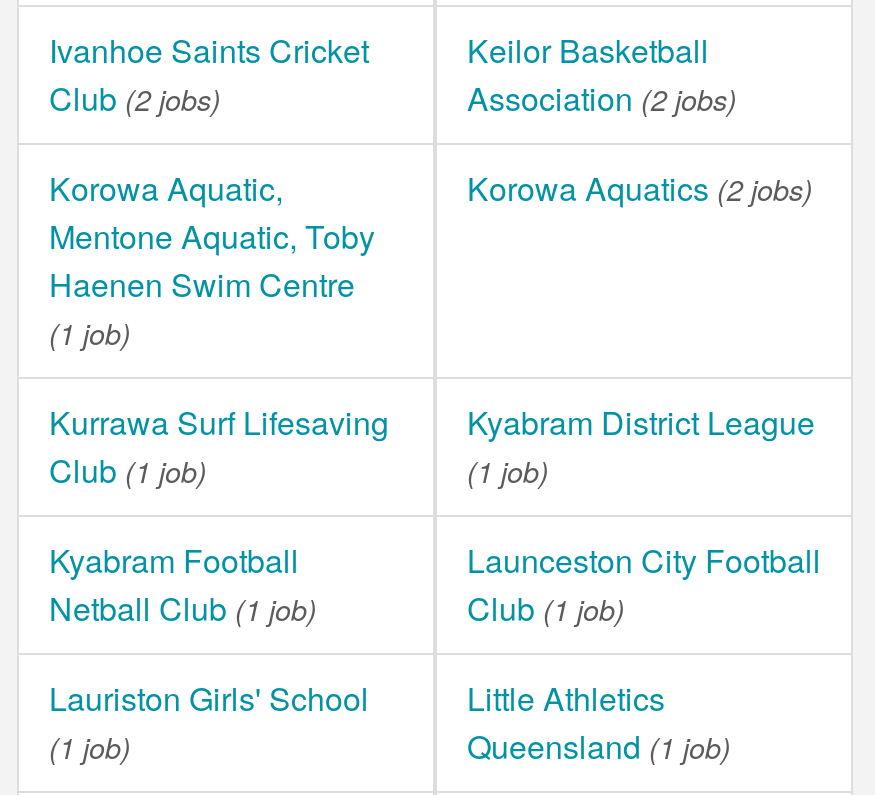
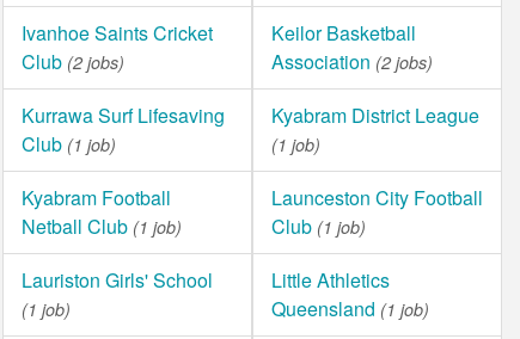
- Korowa Aquatic,
- Mentone Aquatic, Toby
- Haenen Swim Centre
- (1 job)

- Korowa Aquatics (2 jobs)
